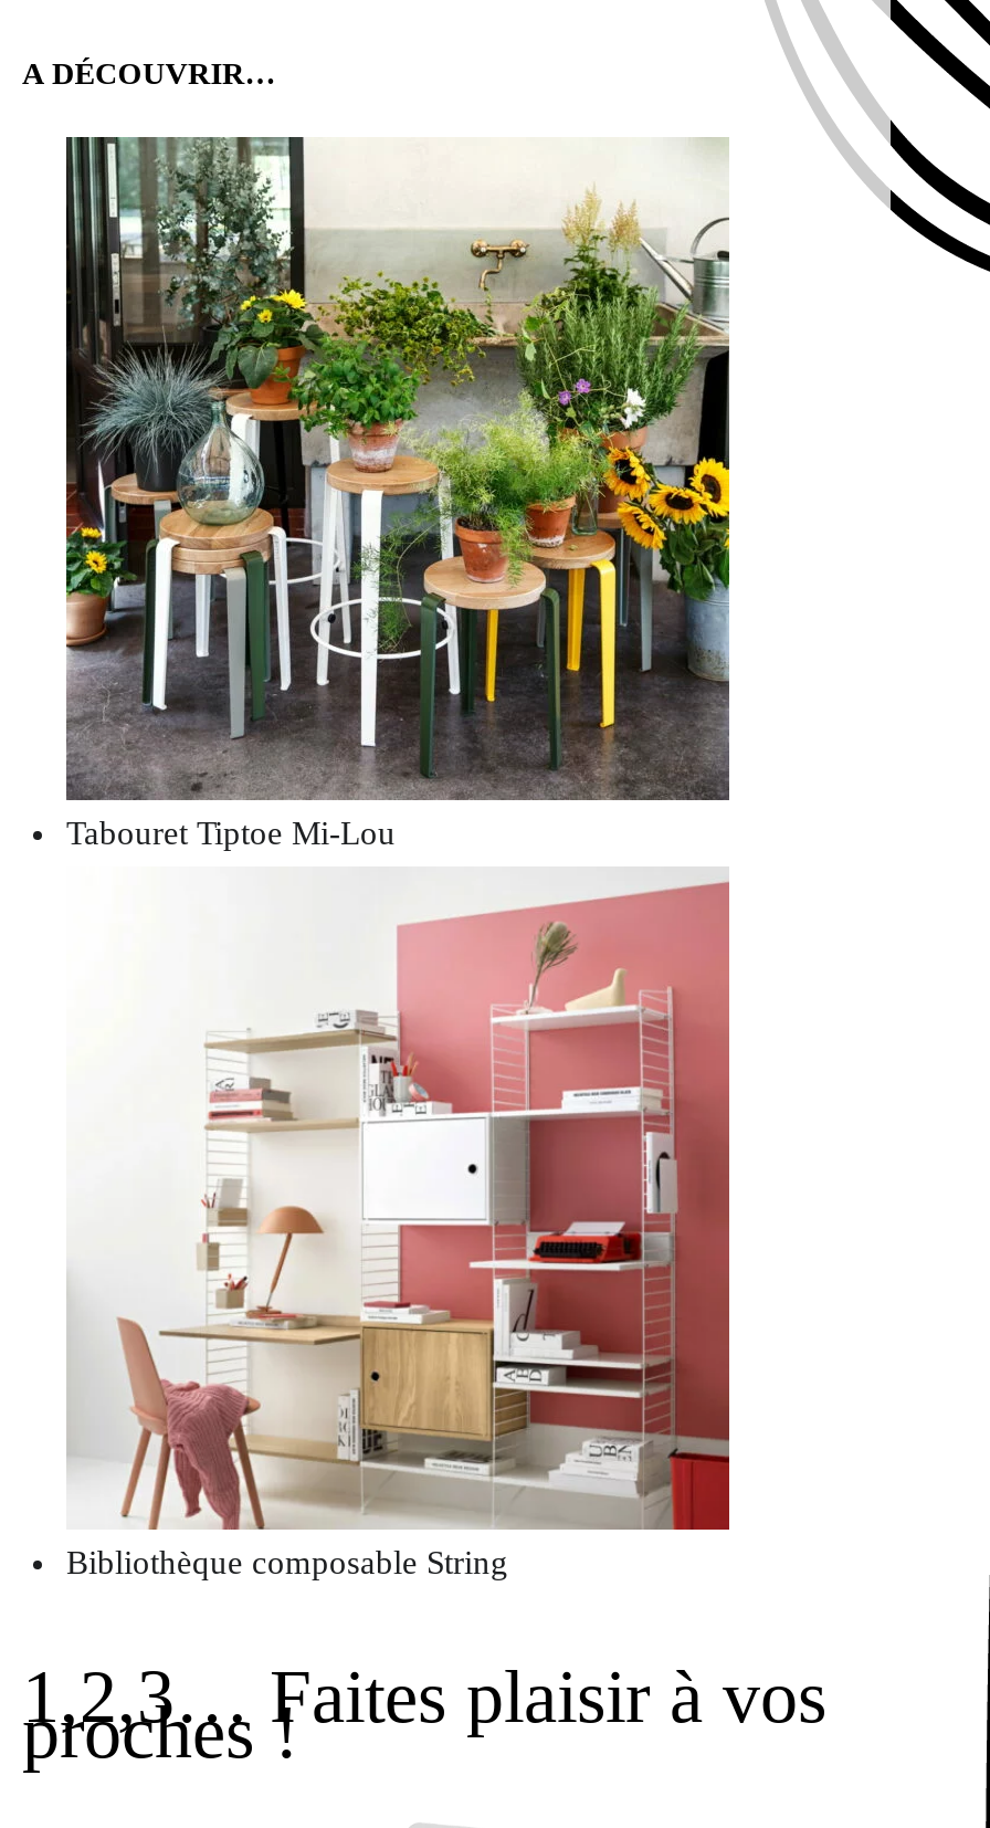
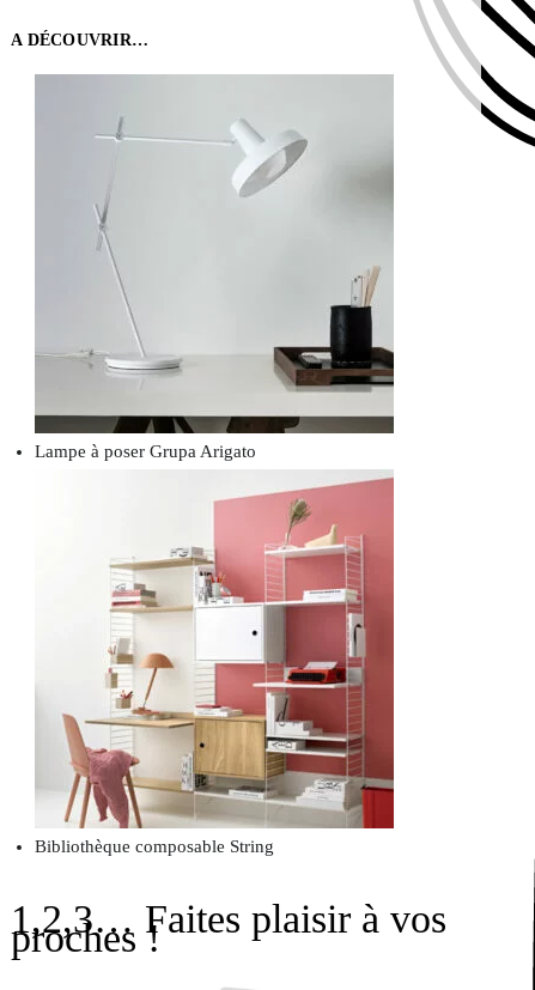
- [image]
- Tabouret Tiptoe Mi-Lou
+ [image]
+ Lampe à poser Grupa Arigato
